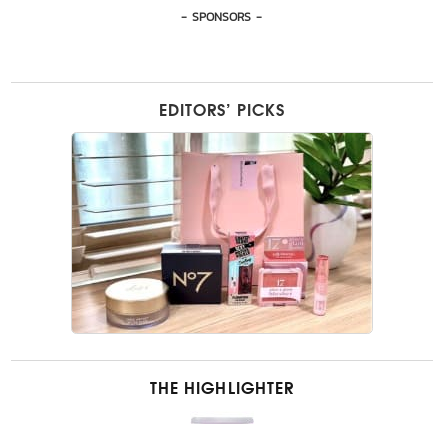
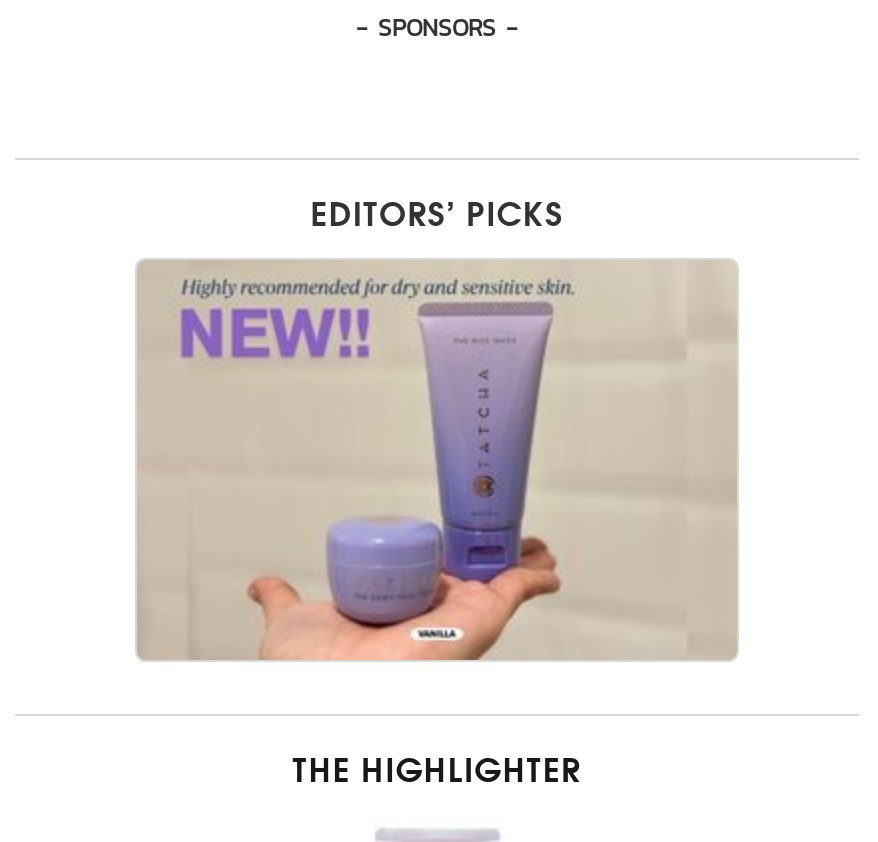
- [image]
+ [image]
